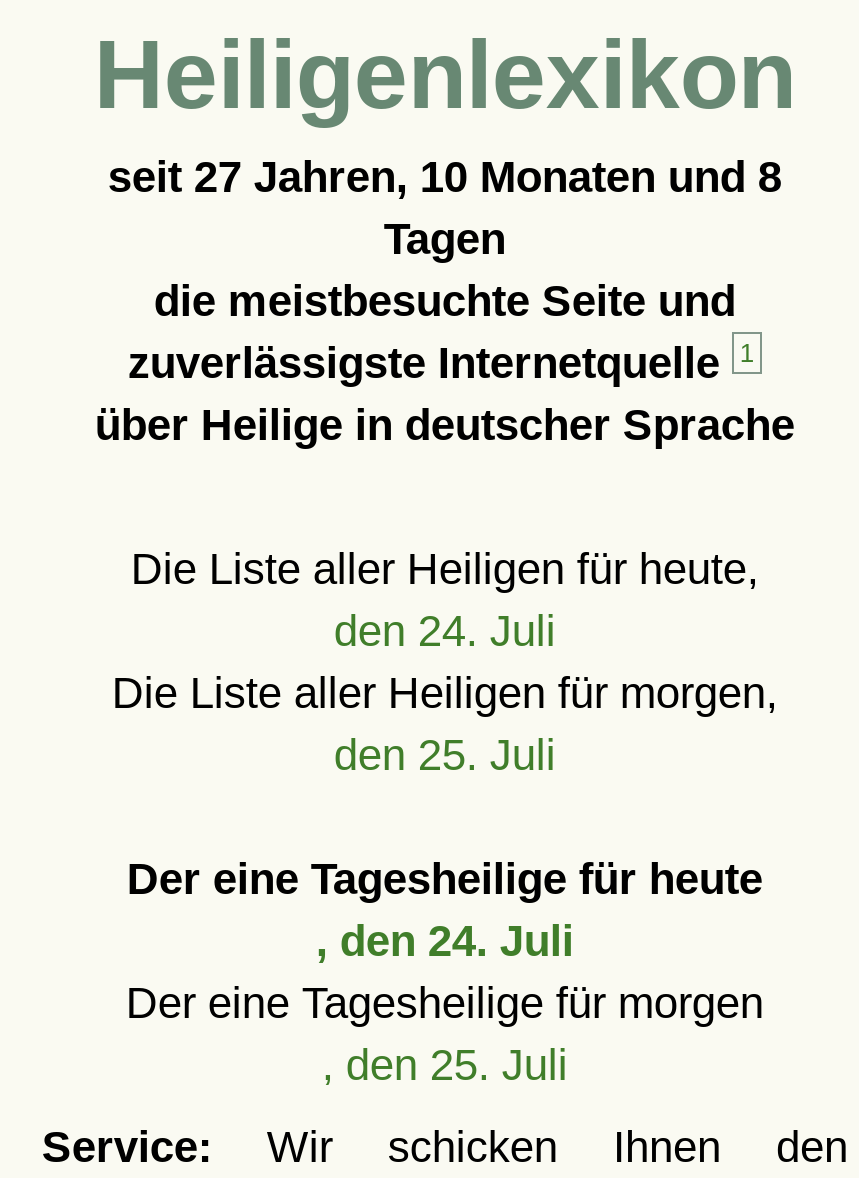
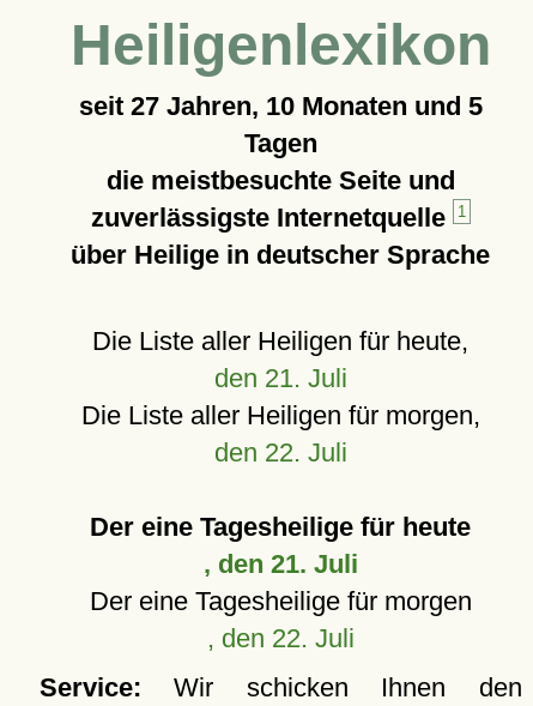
- seit 27 Jahren, 10 Monaten und 8
+ seit 27 Jahren, 10 Monaten und 5

- den 24. Juli
+ den 21. Juli

- den 25. Juli
+ den 22. Juli

- , den 24. Juli
+ , den 21. Juli

- , den 25. Juli
+ , den 22. Juli
